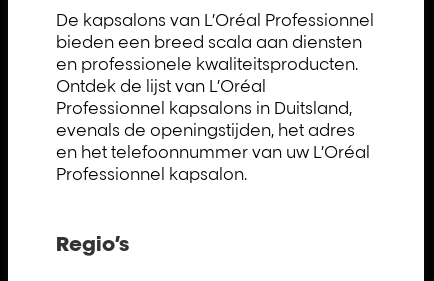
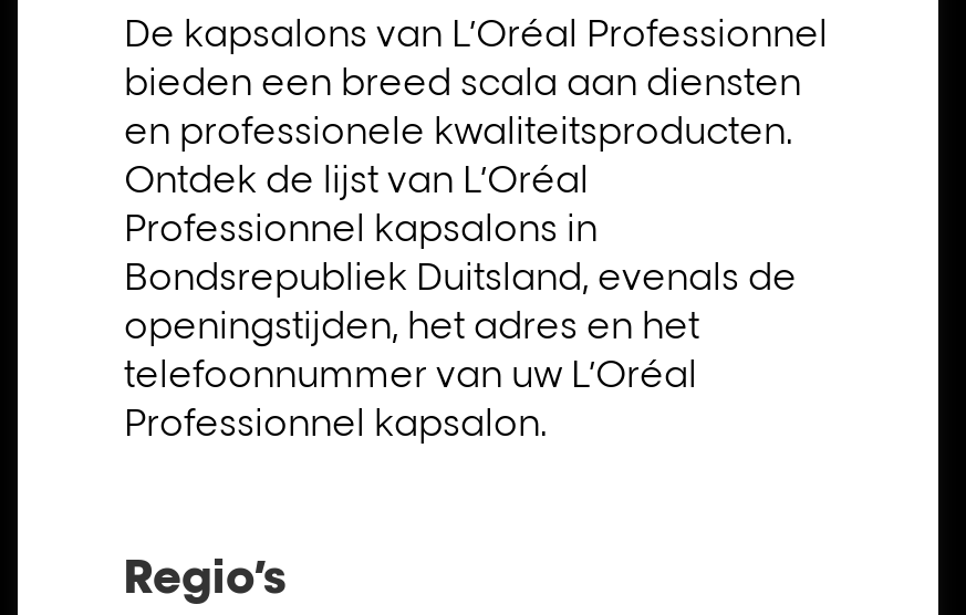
- Professionnel kapsalons in Duitsland,
- evenals de openingstijden, het adres
- en het telefoonnummer van uw L’Oréal
+ Professionnel kapsalons in
+ Bondsrepubliek Duitsland, evenals de
+ openingstijden, het adres en het
+ telefoonnummer van uw L’Oréal
